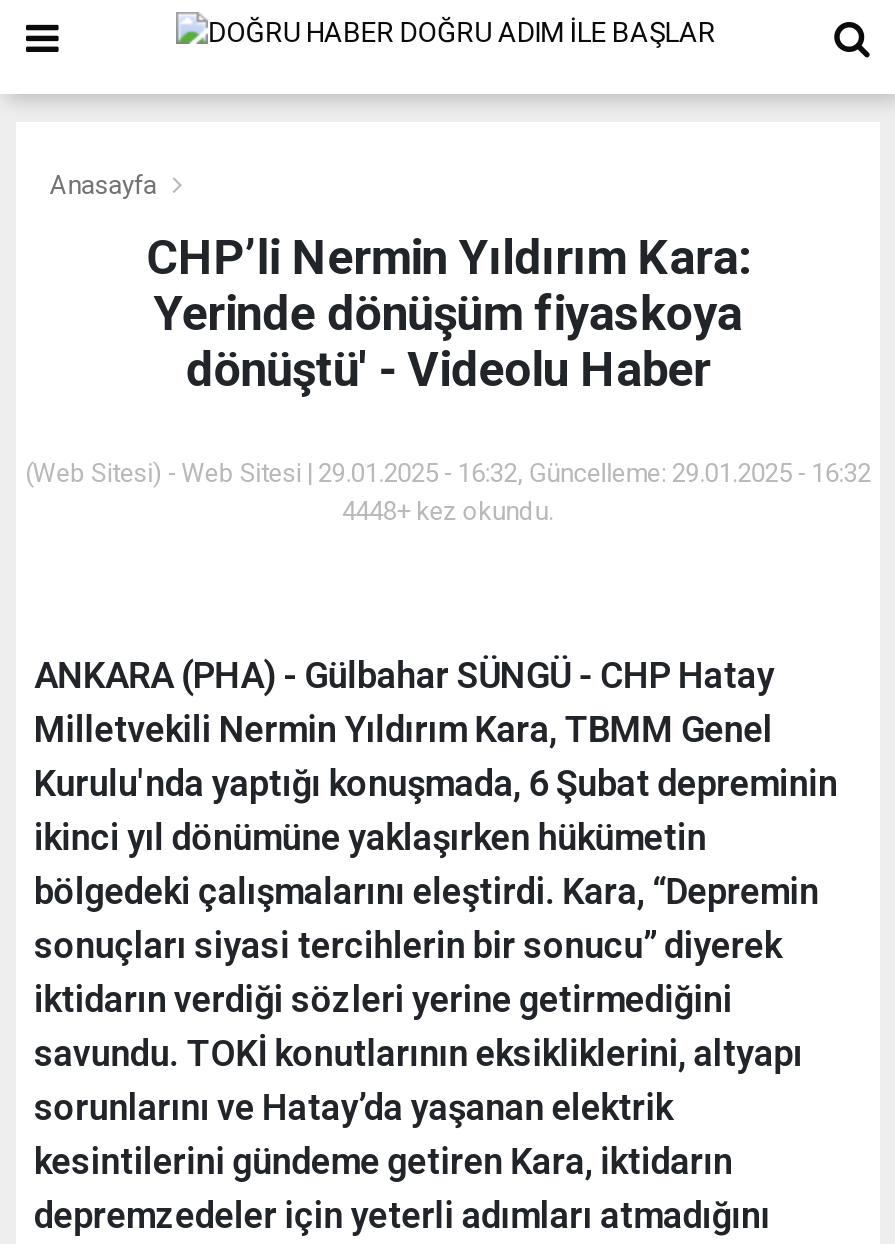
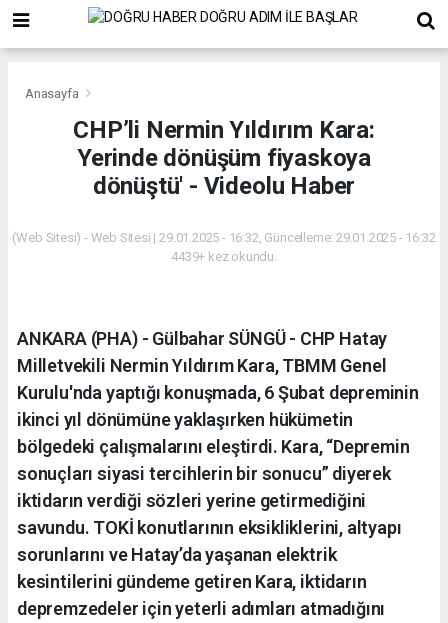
- 4448+ kez okundu.
+ 4439+ kez okundu.
